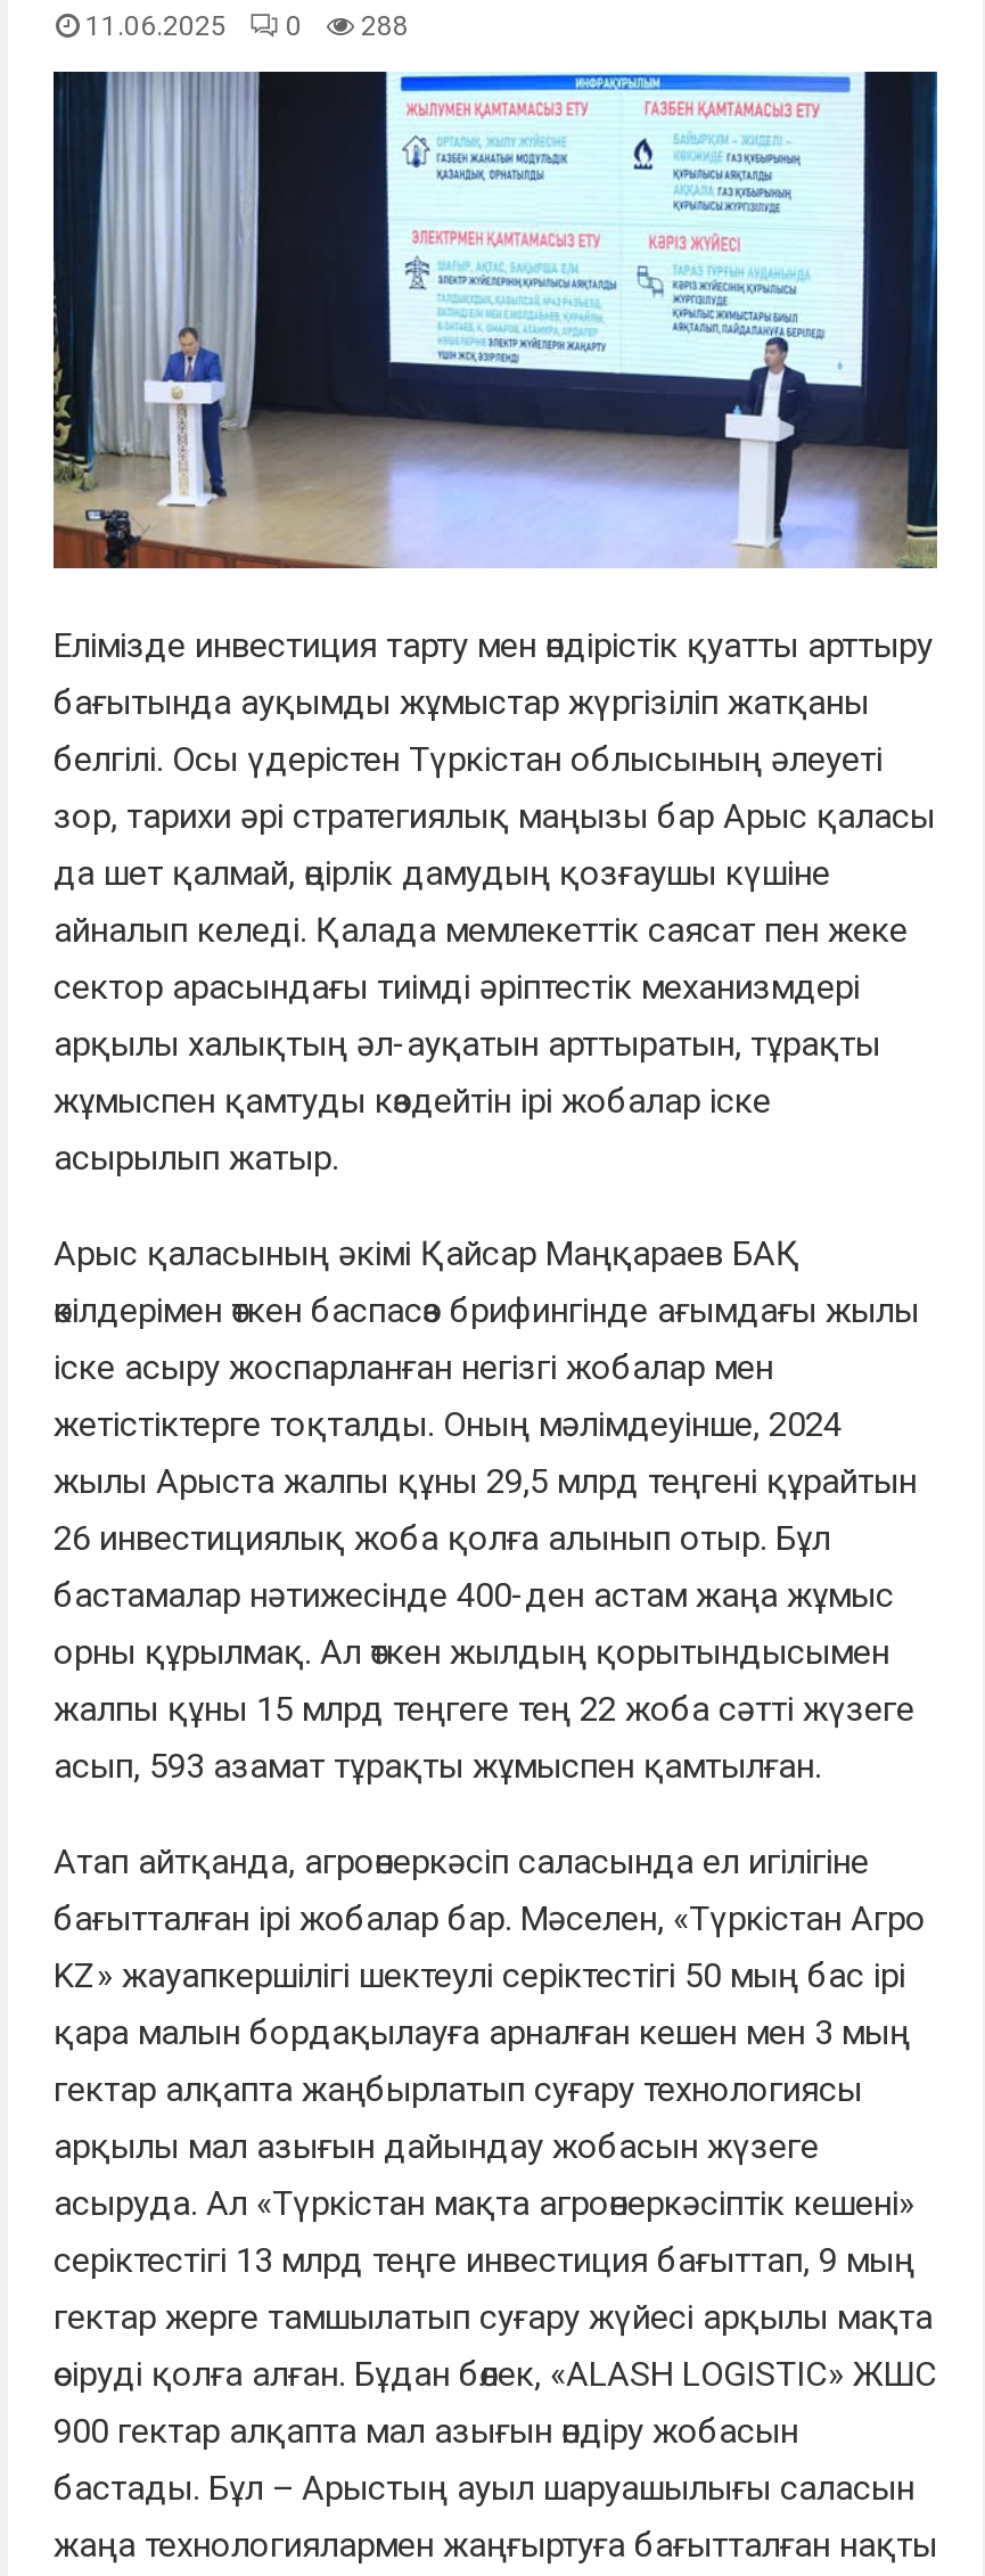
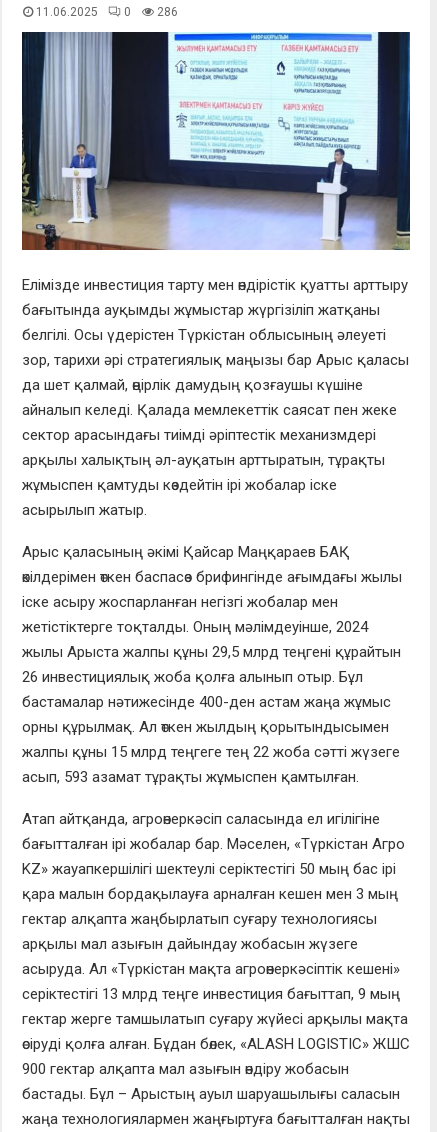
- 11.06.2025 0 288
+ 11.06.2025 0 286
